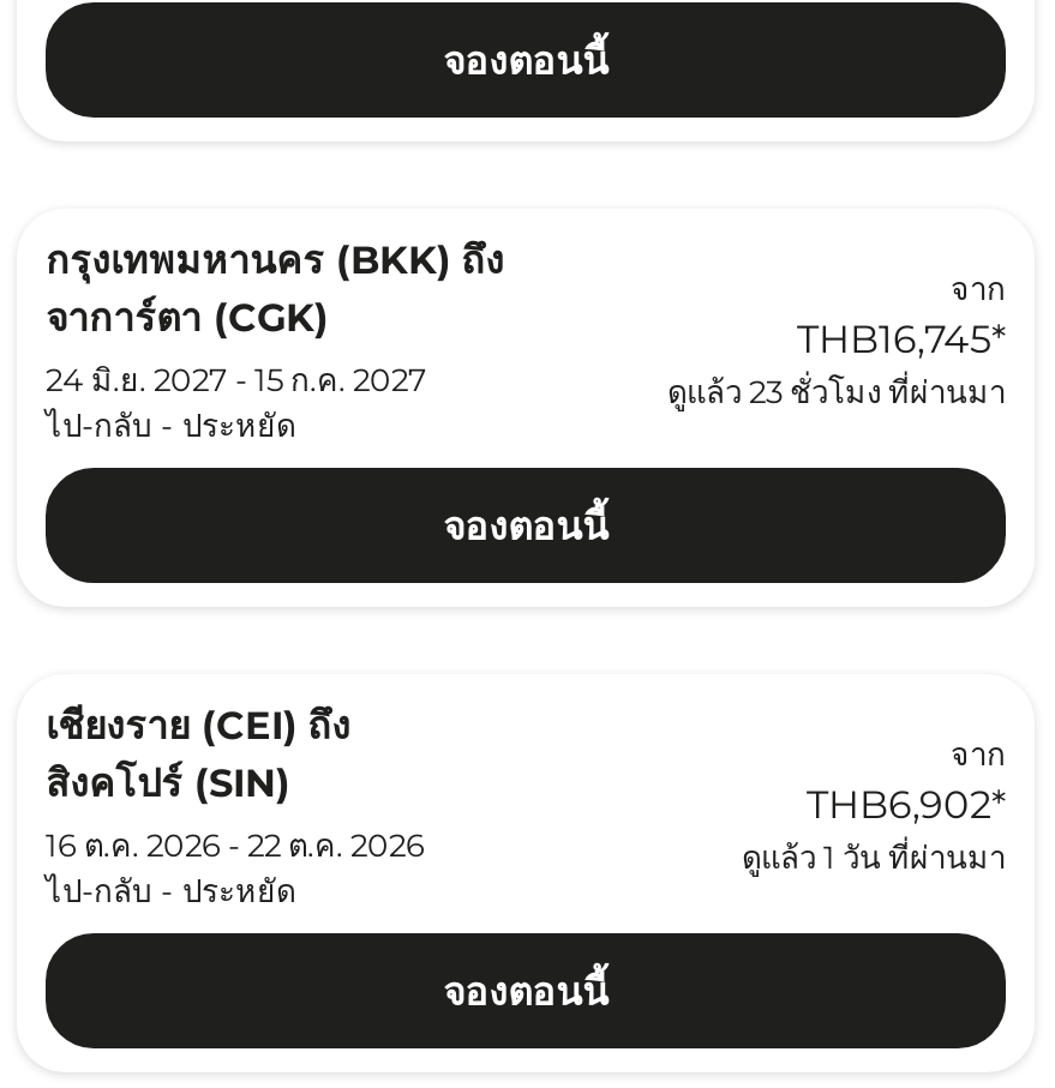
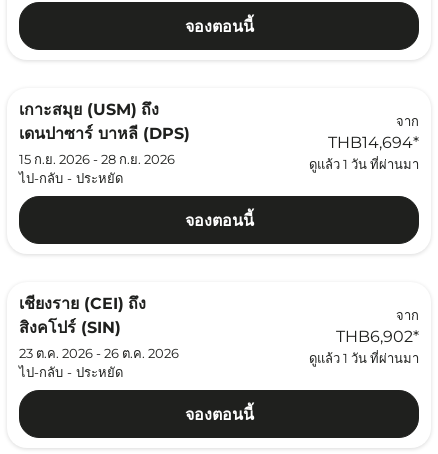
- กรุงเทพมหานคร (BKK) ถึง
- จาการ์ตา (CGK)
- 24 มิ.ย. 2027 - 15 ก.ค. 2027
+ เกาะสมุย (USM) ถึง
+ เดนปาซาร์ บาหลี (DPS)
+ 15 ก.ย. 2026 - 28 ก.ย. 2026

- THB16,745*
- ดูแล้ว 23 ชั่วโมง ที่ผ่านมา
+ THB14,694*
+ ดูแล้ว 1 วัน ที่ผ่านมา

- 16 ต.ค. 2026 - 22 ต.ค. 2026
+ 23 ต.ค. 2026 - 26 ต.ค. 2026
